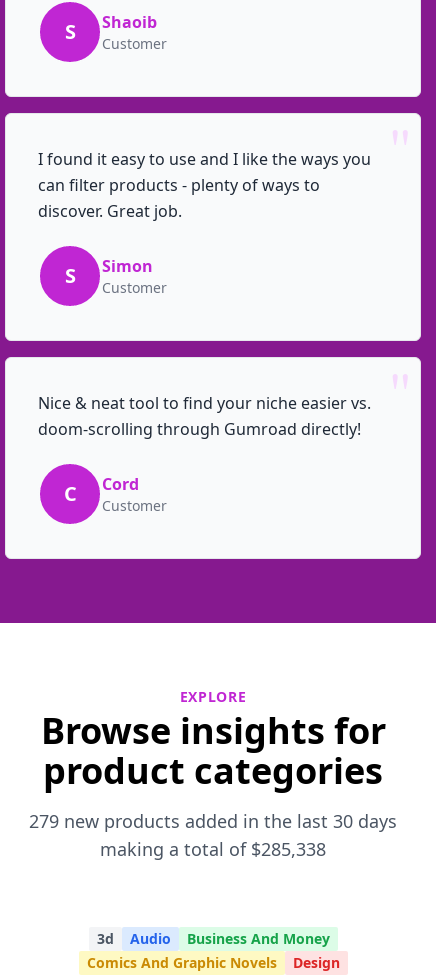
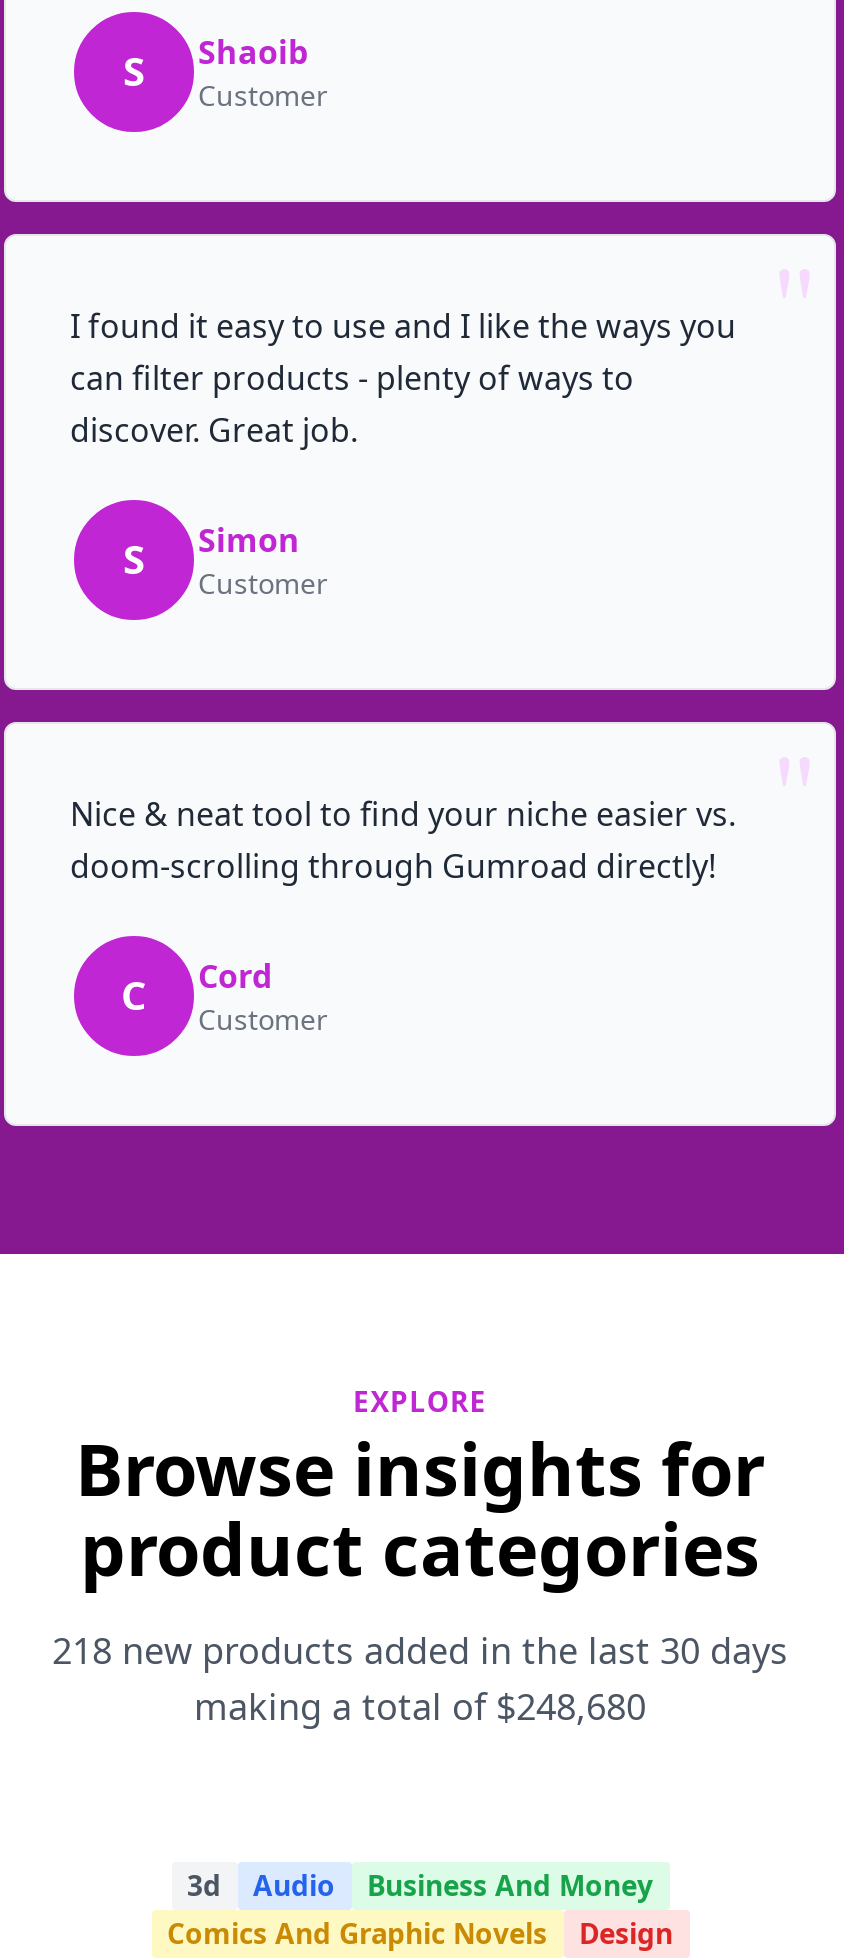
- 279 new products added in the last 30 days
+ 218 new products added in the last 30 days

- making a total of $285,338
+ making a total of $248,680
